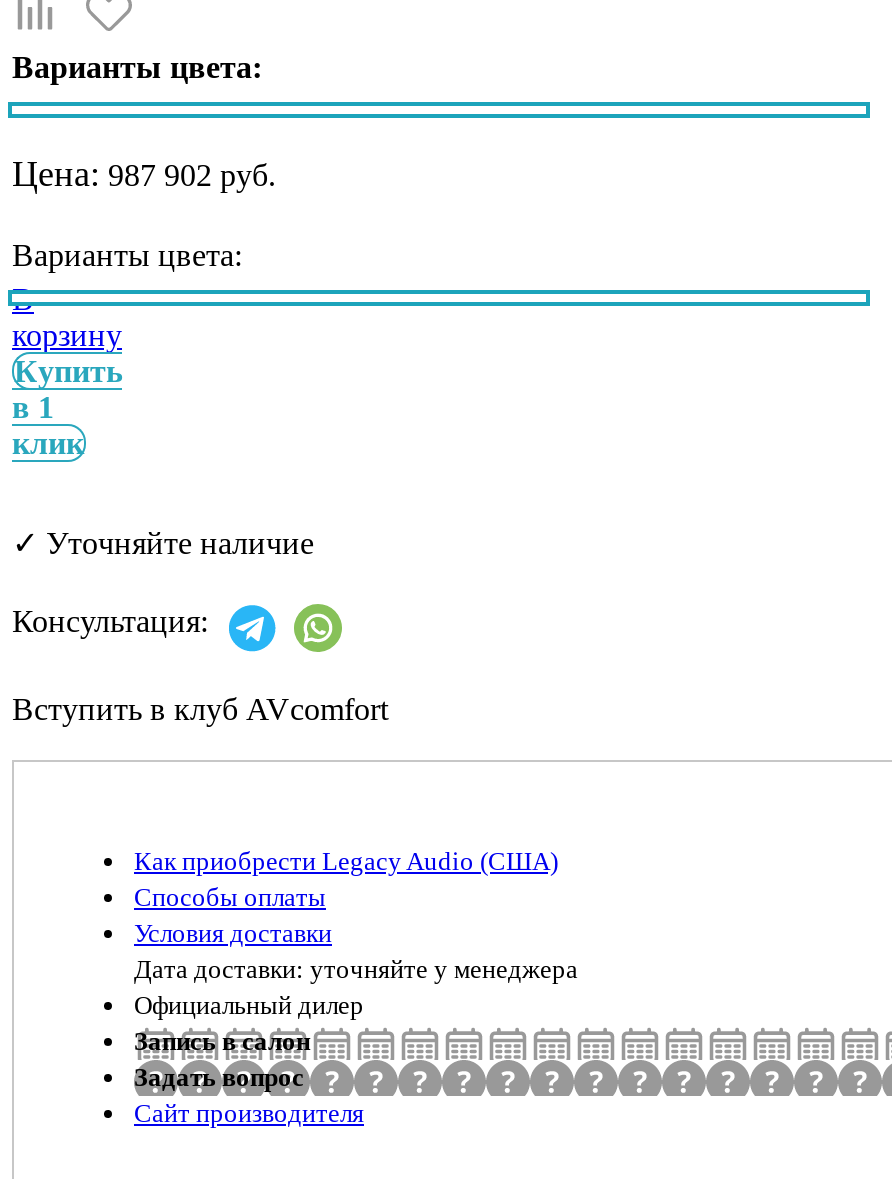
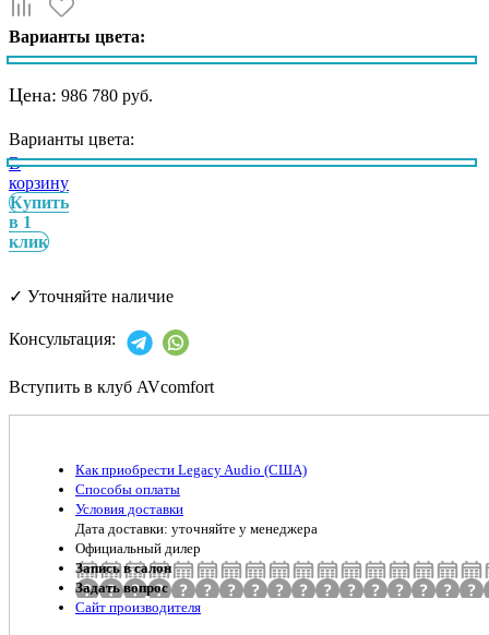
- Цена: 987 902 руб.
+ Цена: 986 780 руб.
